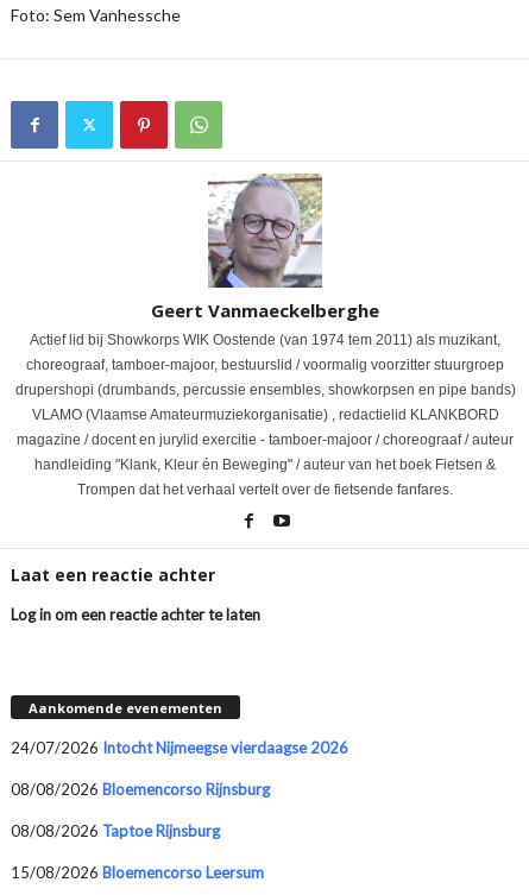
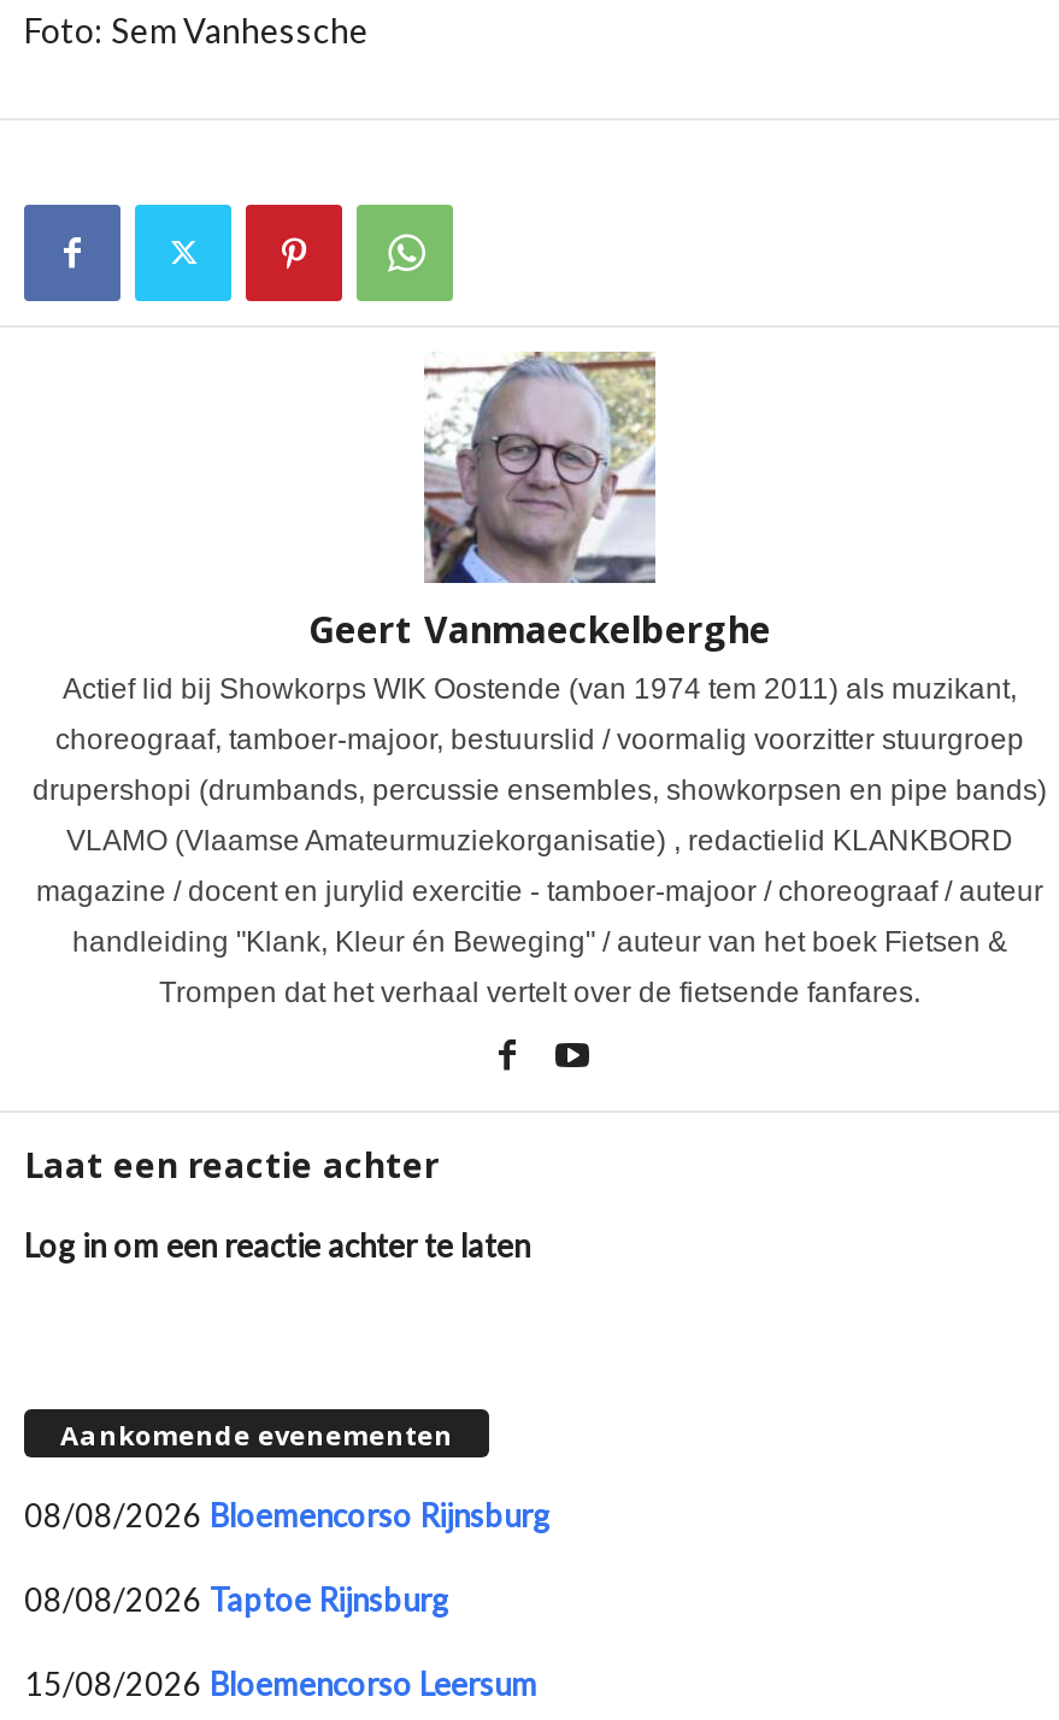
- 24/07/2026 Intocht Nijmeegse vierdaagse 2026
